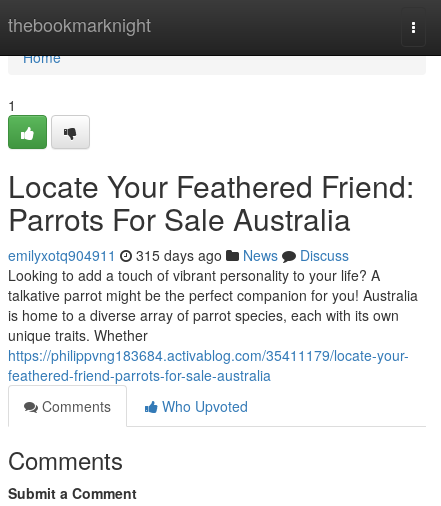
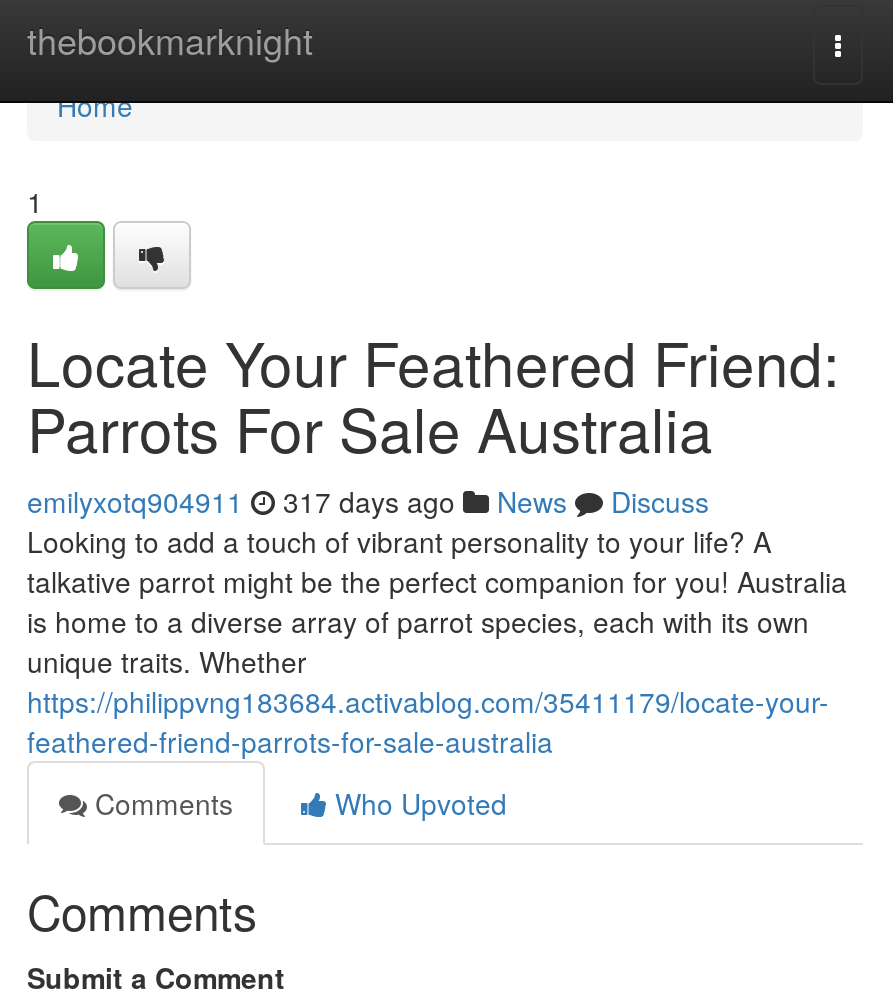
- emilyxotq904911 315 days ago News Discuss
+ emilyxotq904911 317 days ago News Discuss
